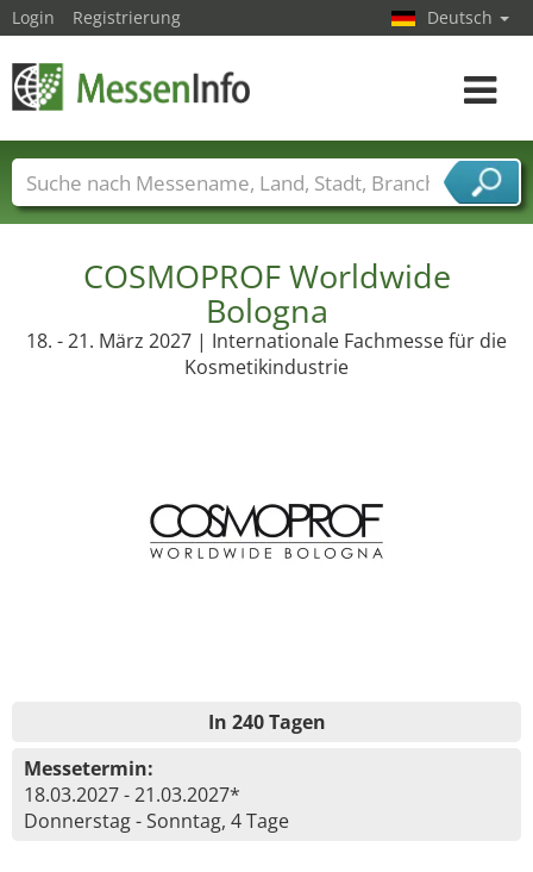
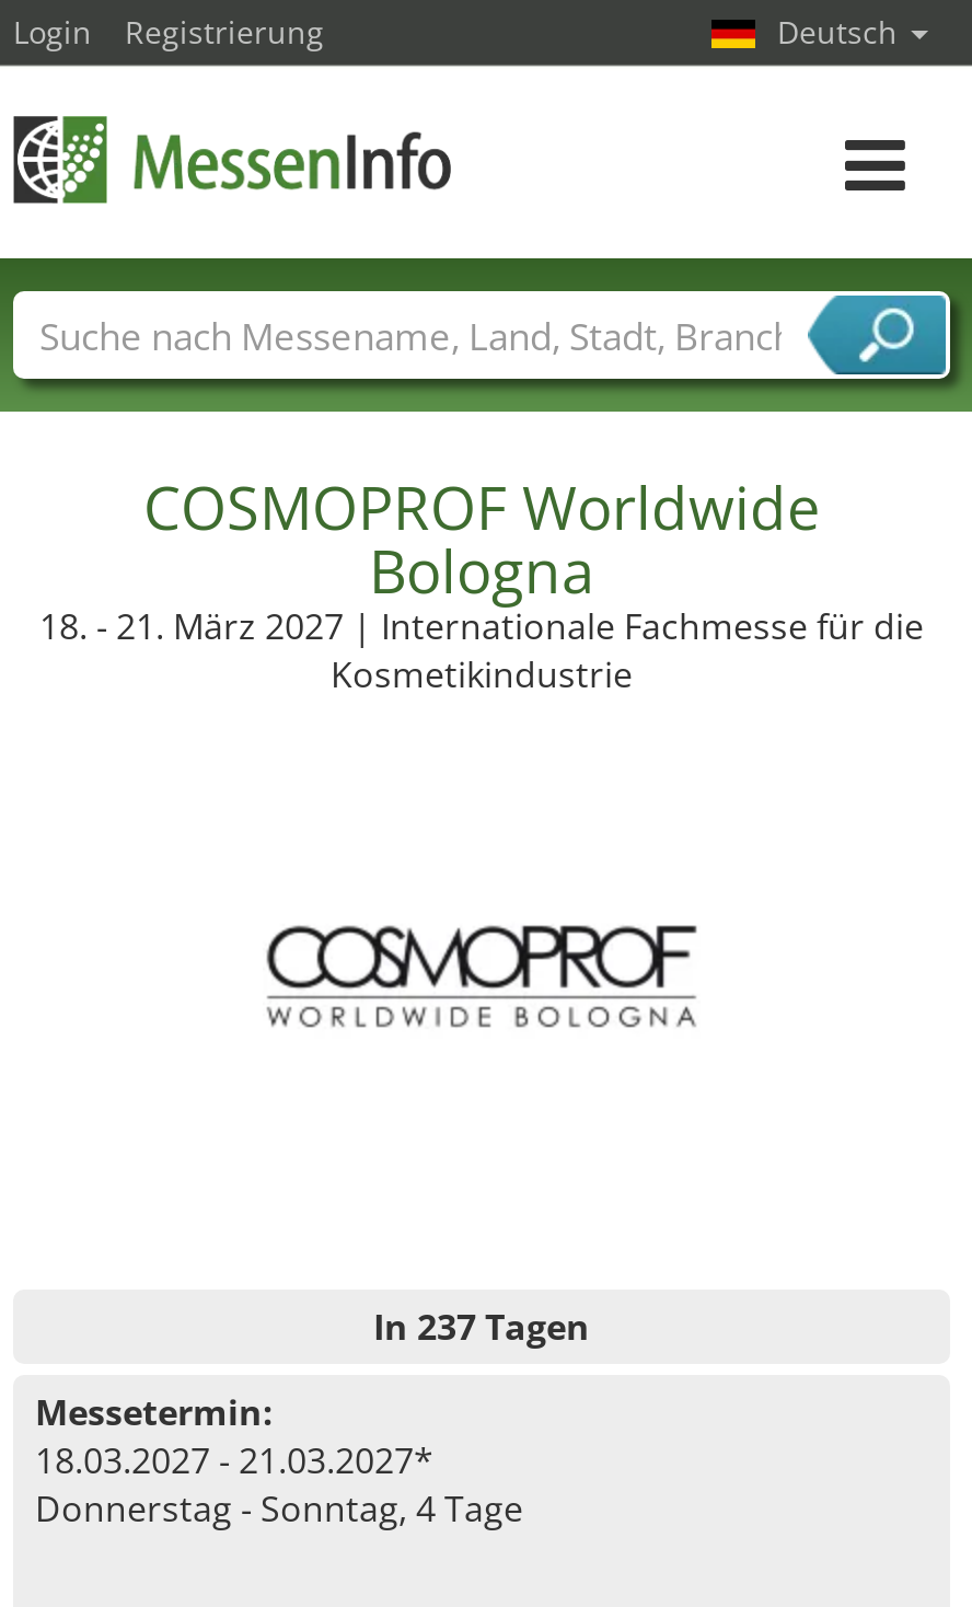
- In 240 Tagen
+ In 237 Tagen
